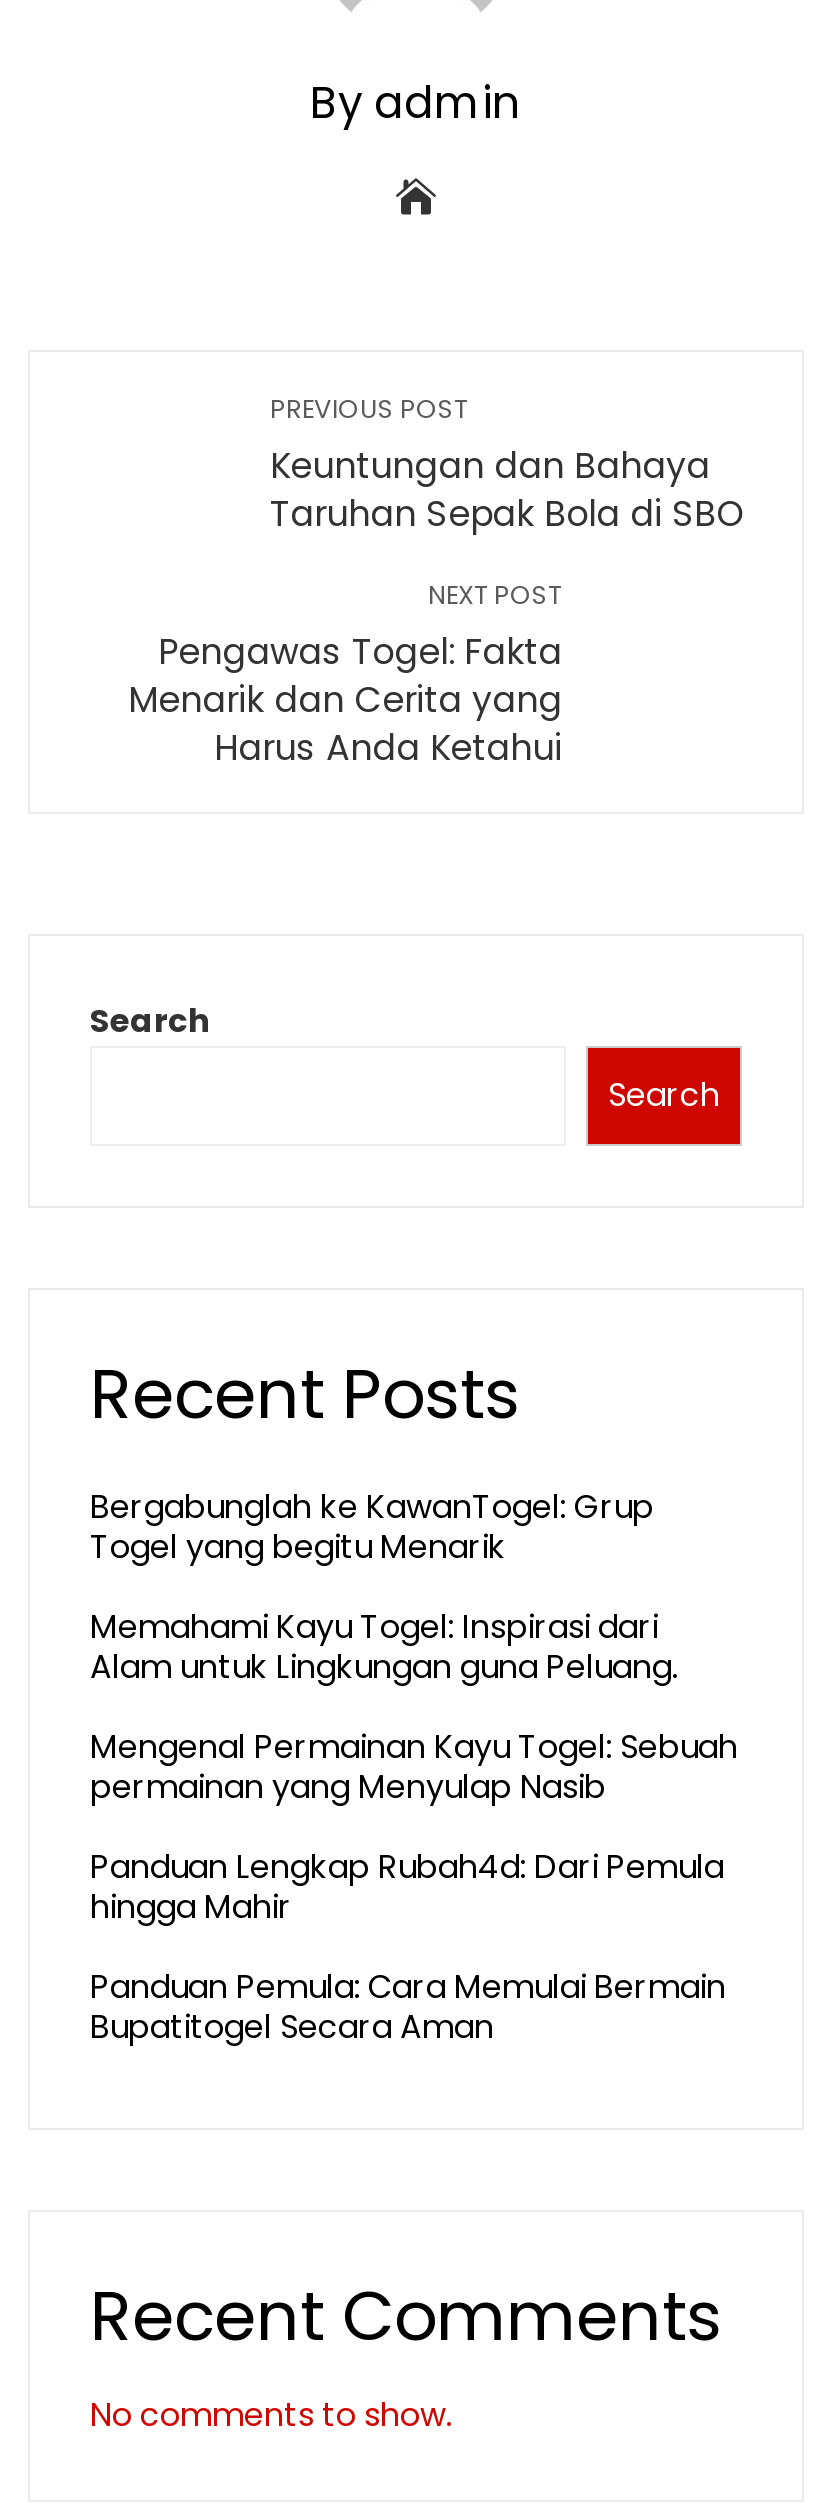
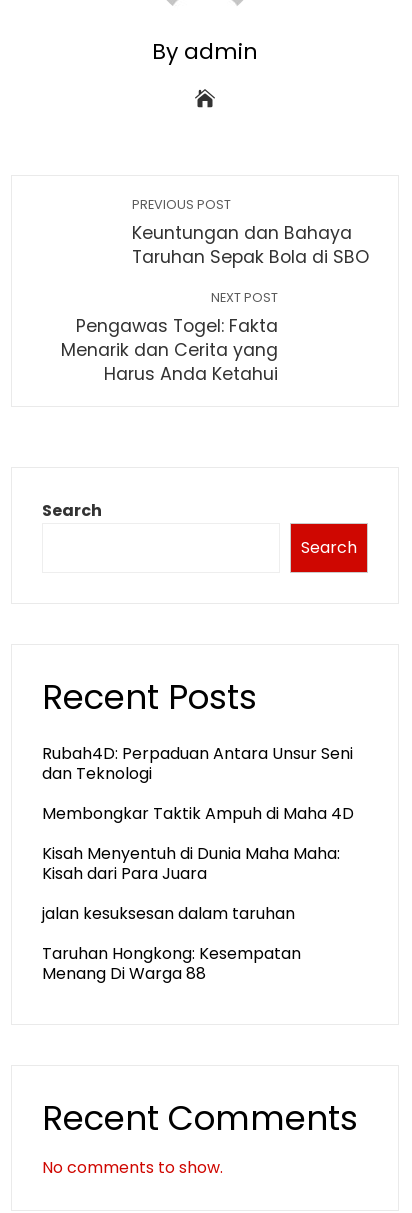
- Bergabunglah ke KawanTogel: Grup
- Togel yang begitu Menarik
+ Rubah4D: Perpaduan Antara Unsur Seni
+ dan Teknologi

- Memahami Kayu Togel: Inspirasi dari
- Alam untuk Lingkungan guna Peluang.
+ Membongkar Taktik Ampuh di Maha 4D

- Mengenal Permainan Kayu Togel: Sebuah
- permainan yang Menyulap Nasib
+ Kisah Menyentuh di Dunia Maha Maha:
+ Kisah dari Para Juara

- Panduan Lengkap Rubah4d: Dari Pemula
- hingga Mahir
+ jalan kesuksesan dalam taruhan

- Panduan Pemula: Cara Memulai Bermain
- Bupatitogel Secara Aman
+ Taruhan Hongkong: Kesempatan
+ Menang Di Warga 88
